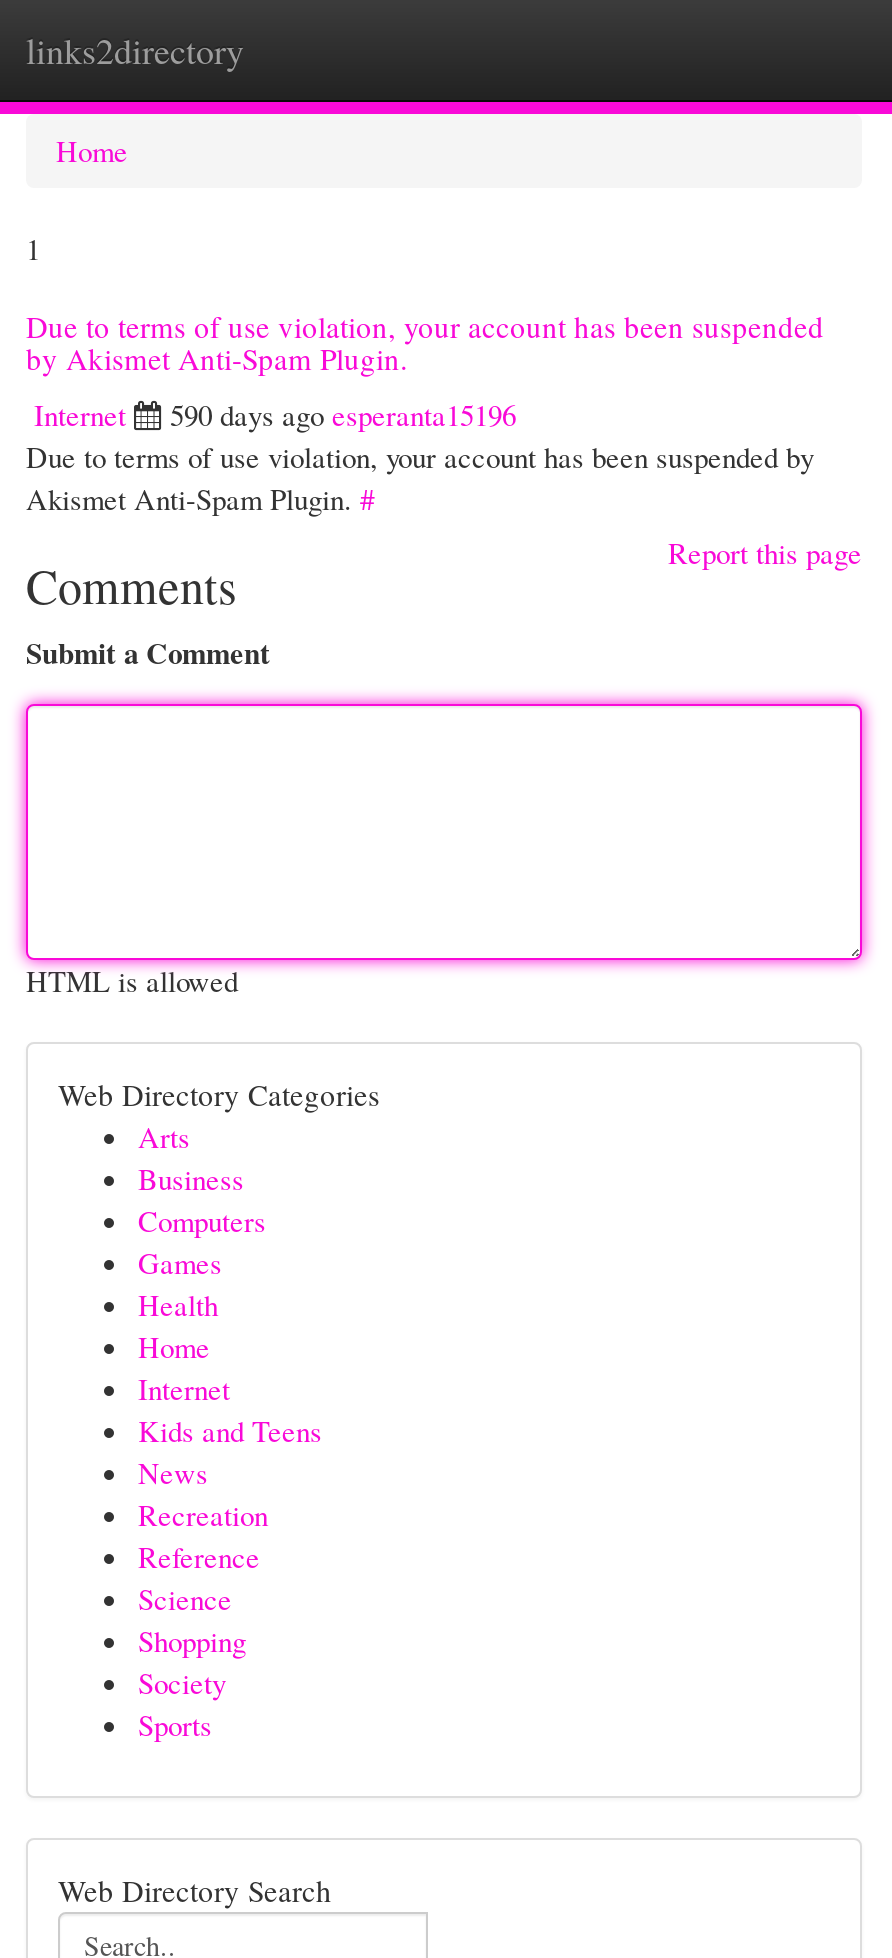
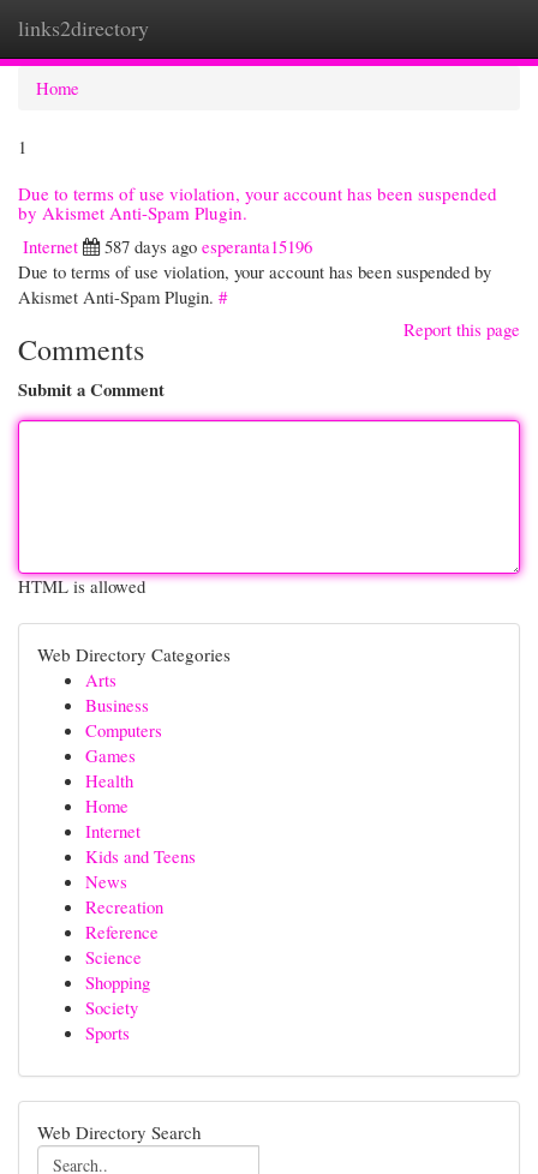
- 590 days ago esperanta15196
+ 587 days ago esperanta15196
